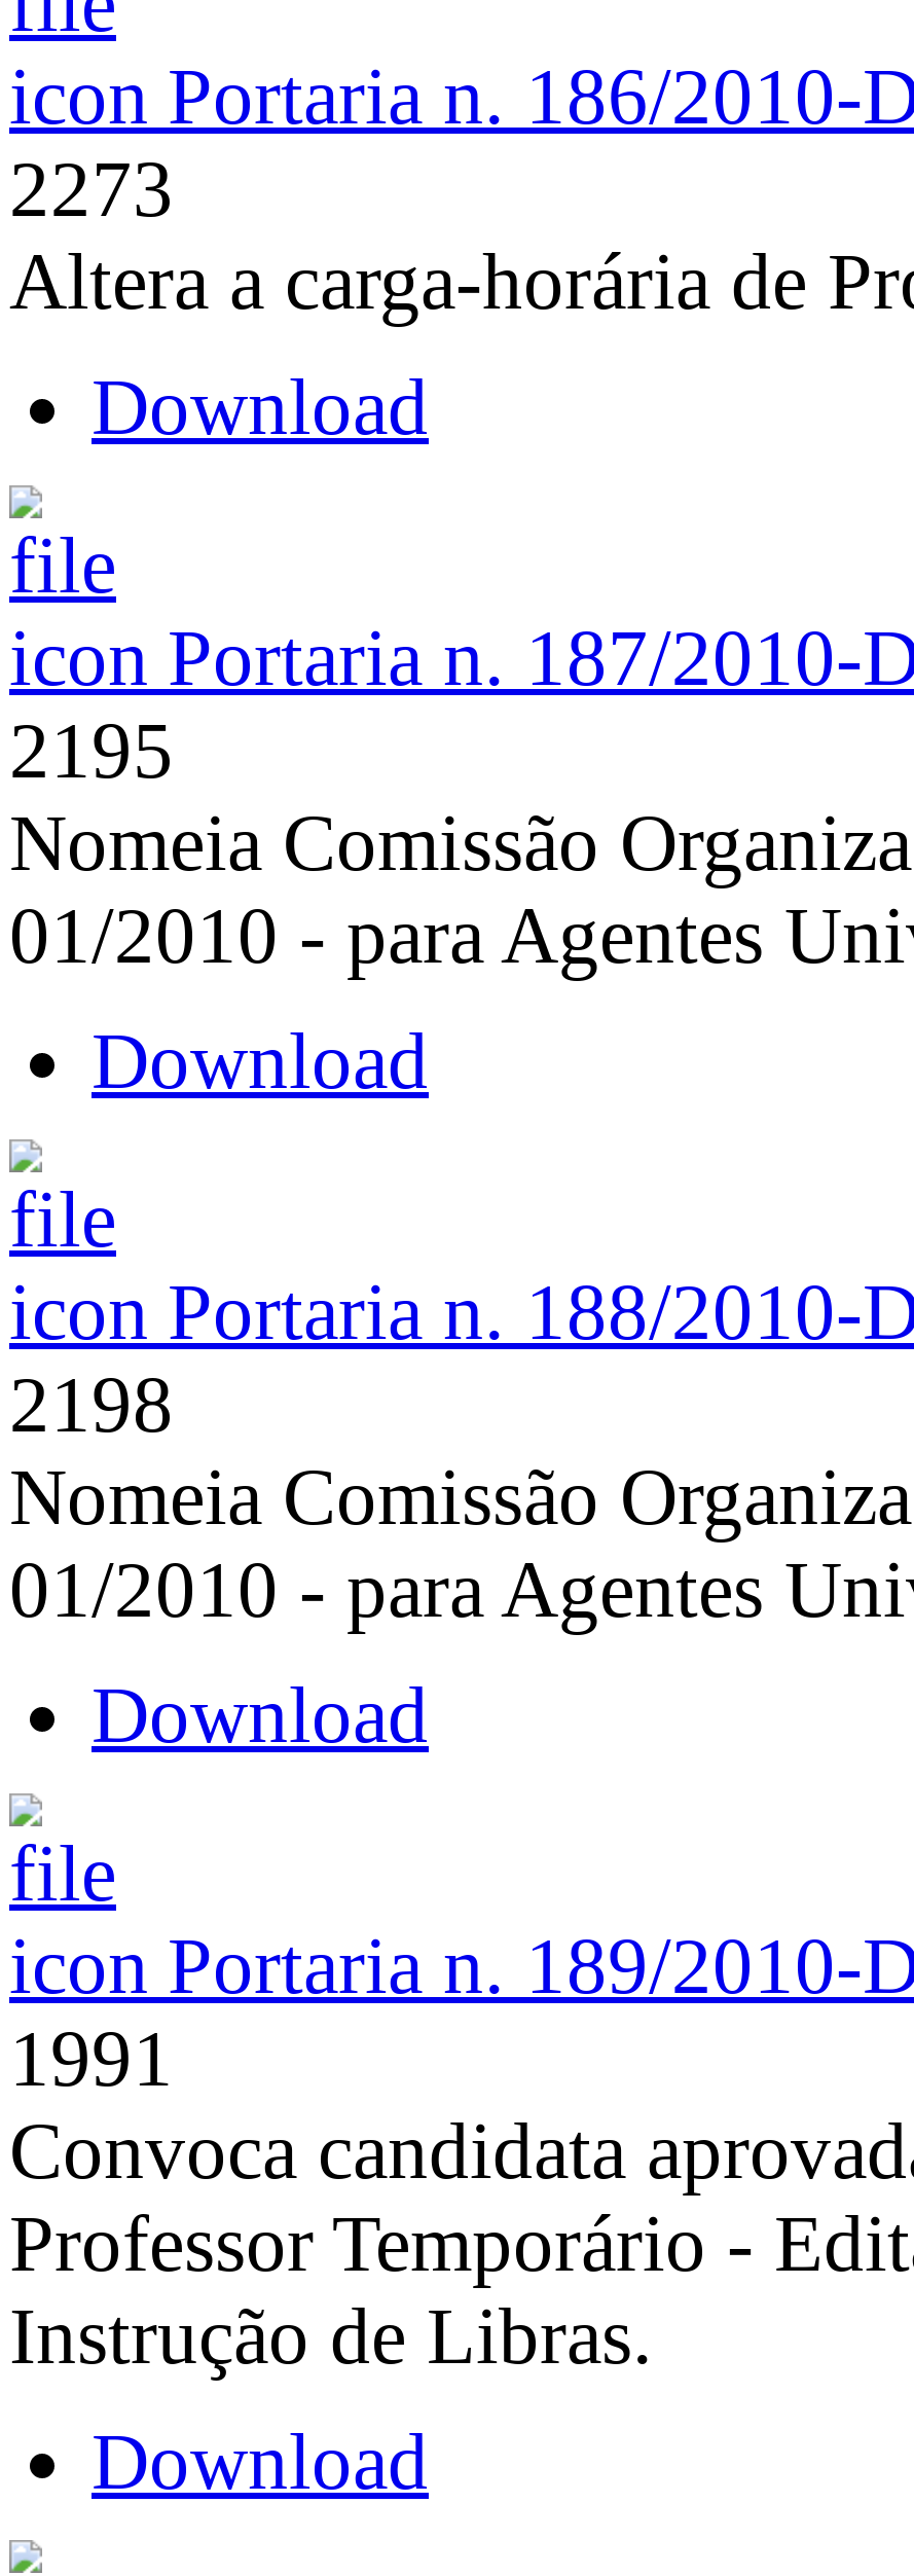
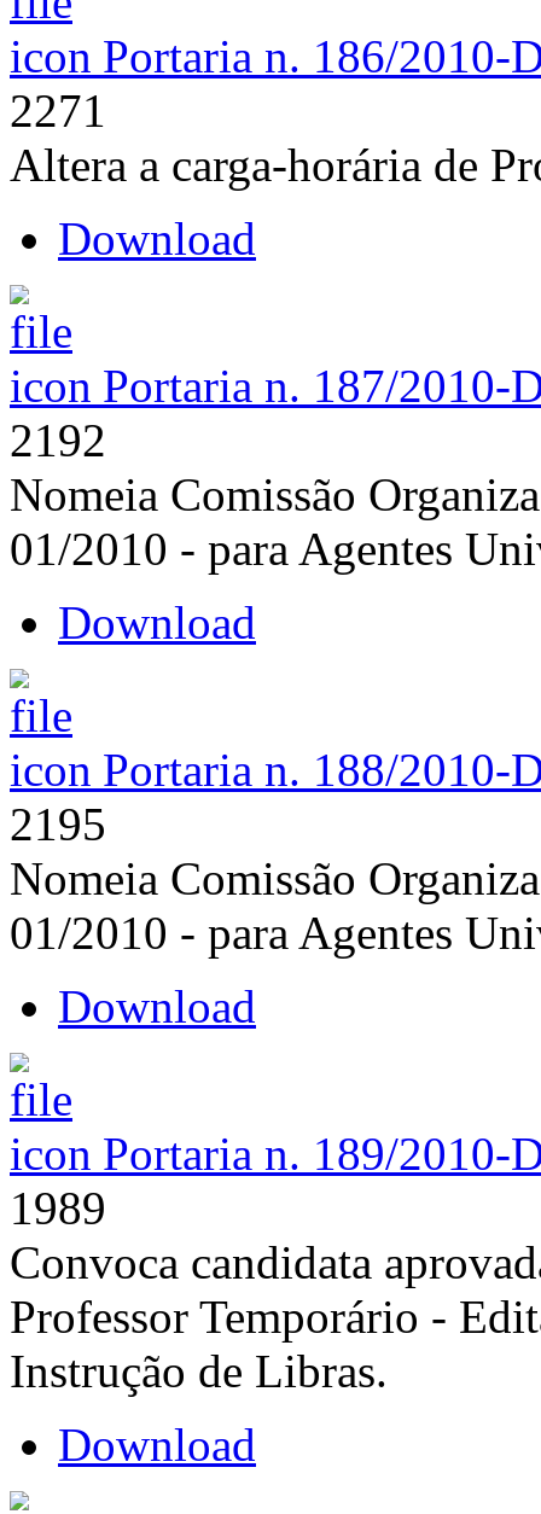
- 2273
+ 2271

- 2195
+ 2192

- 2198
+ 2195

- 1991
+ 1989
